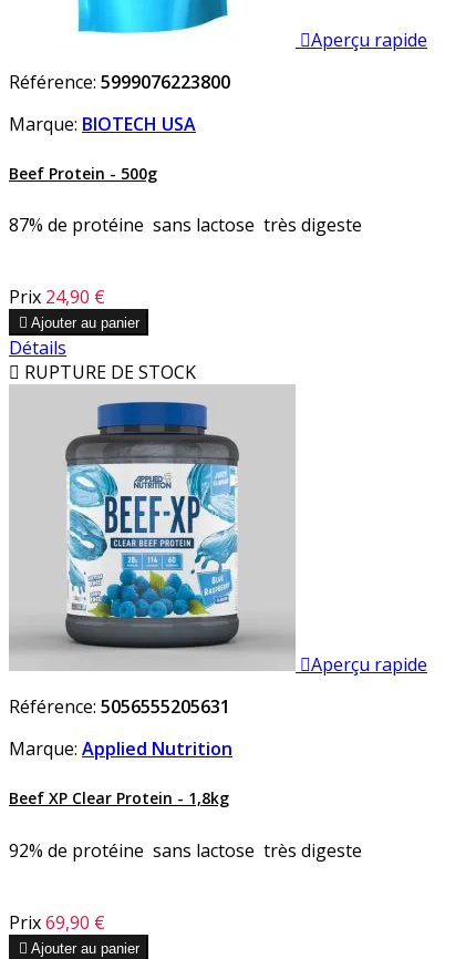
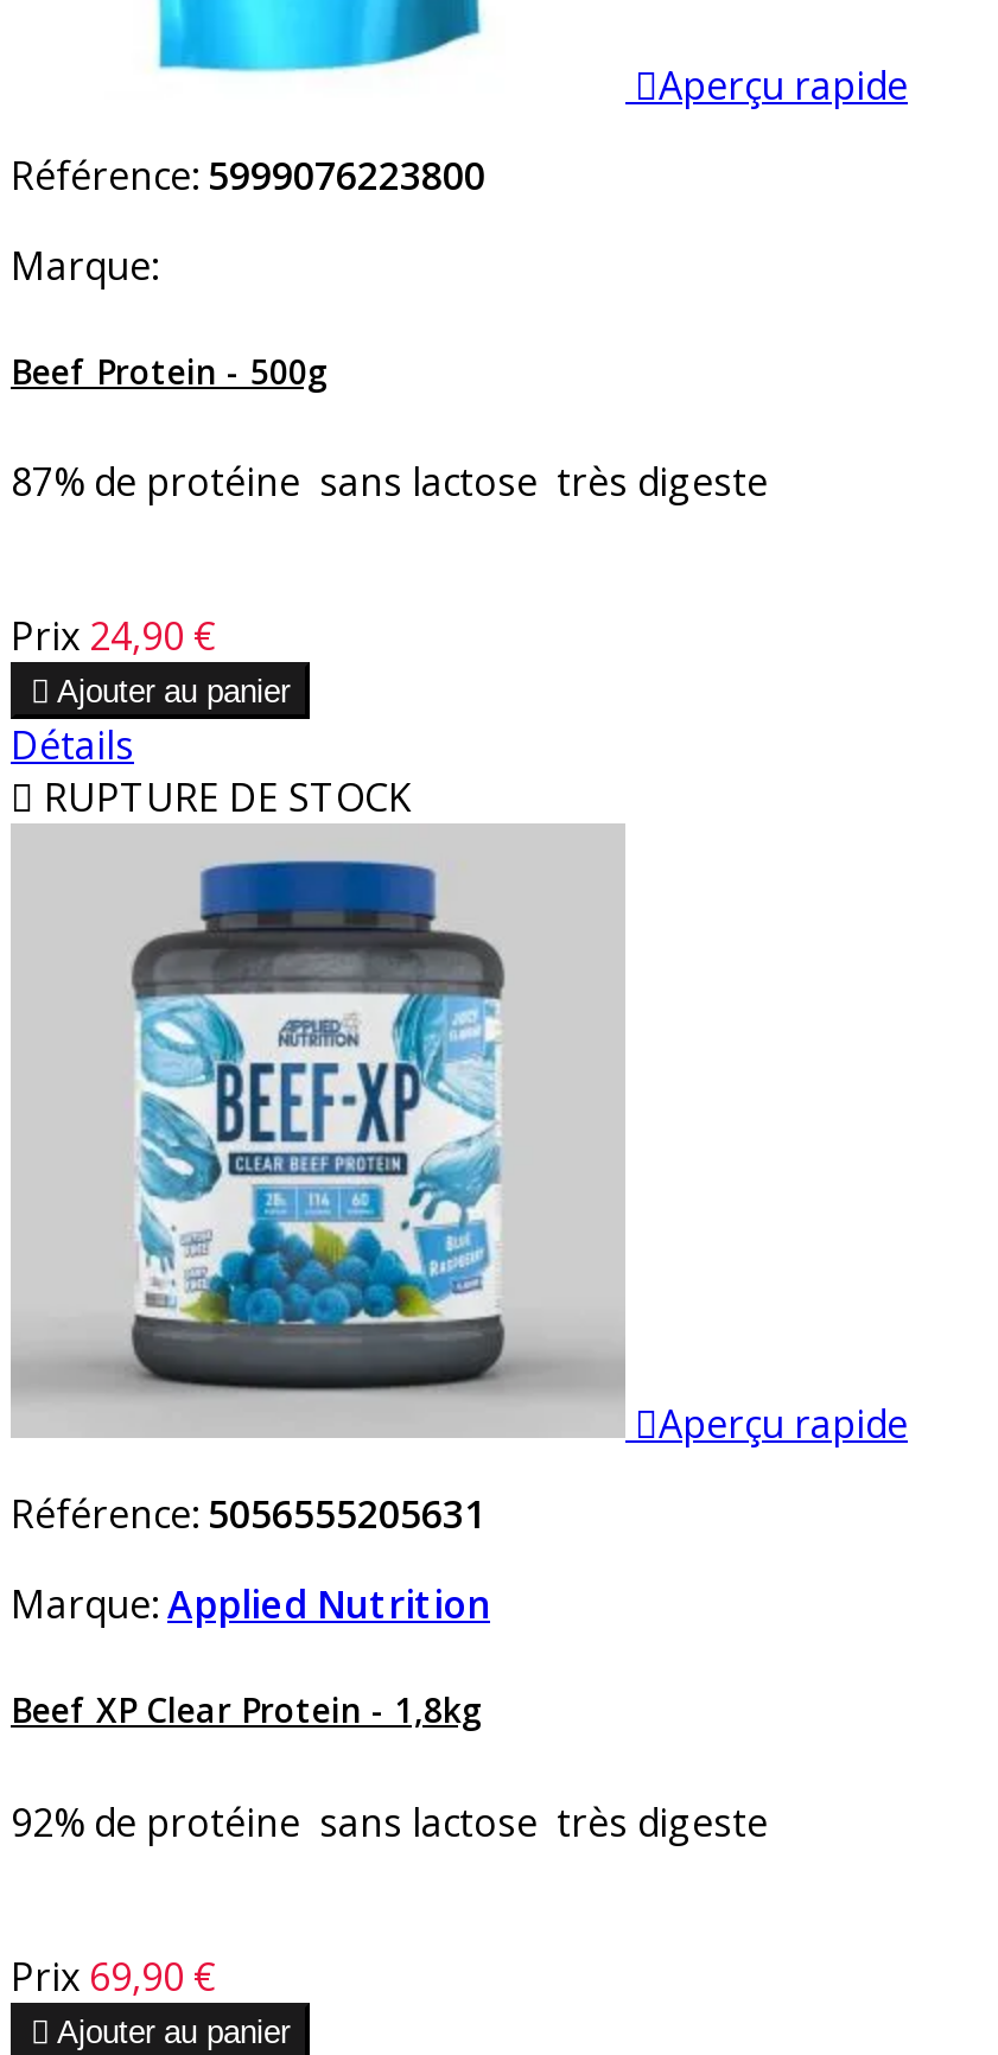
- Marque: BIOTECH USA
+ Marque:
